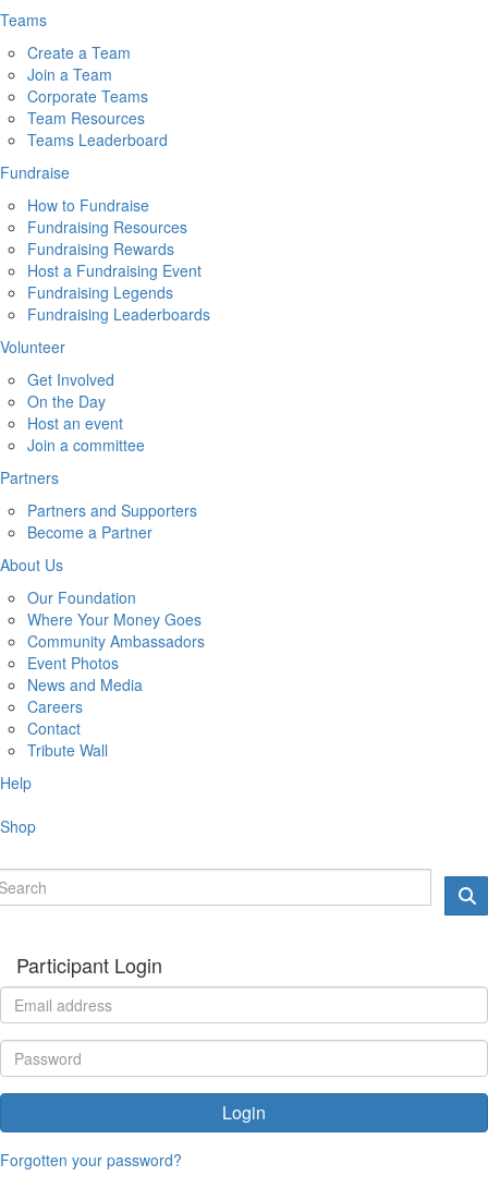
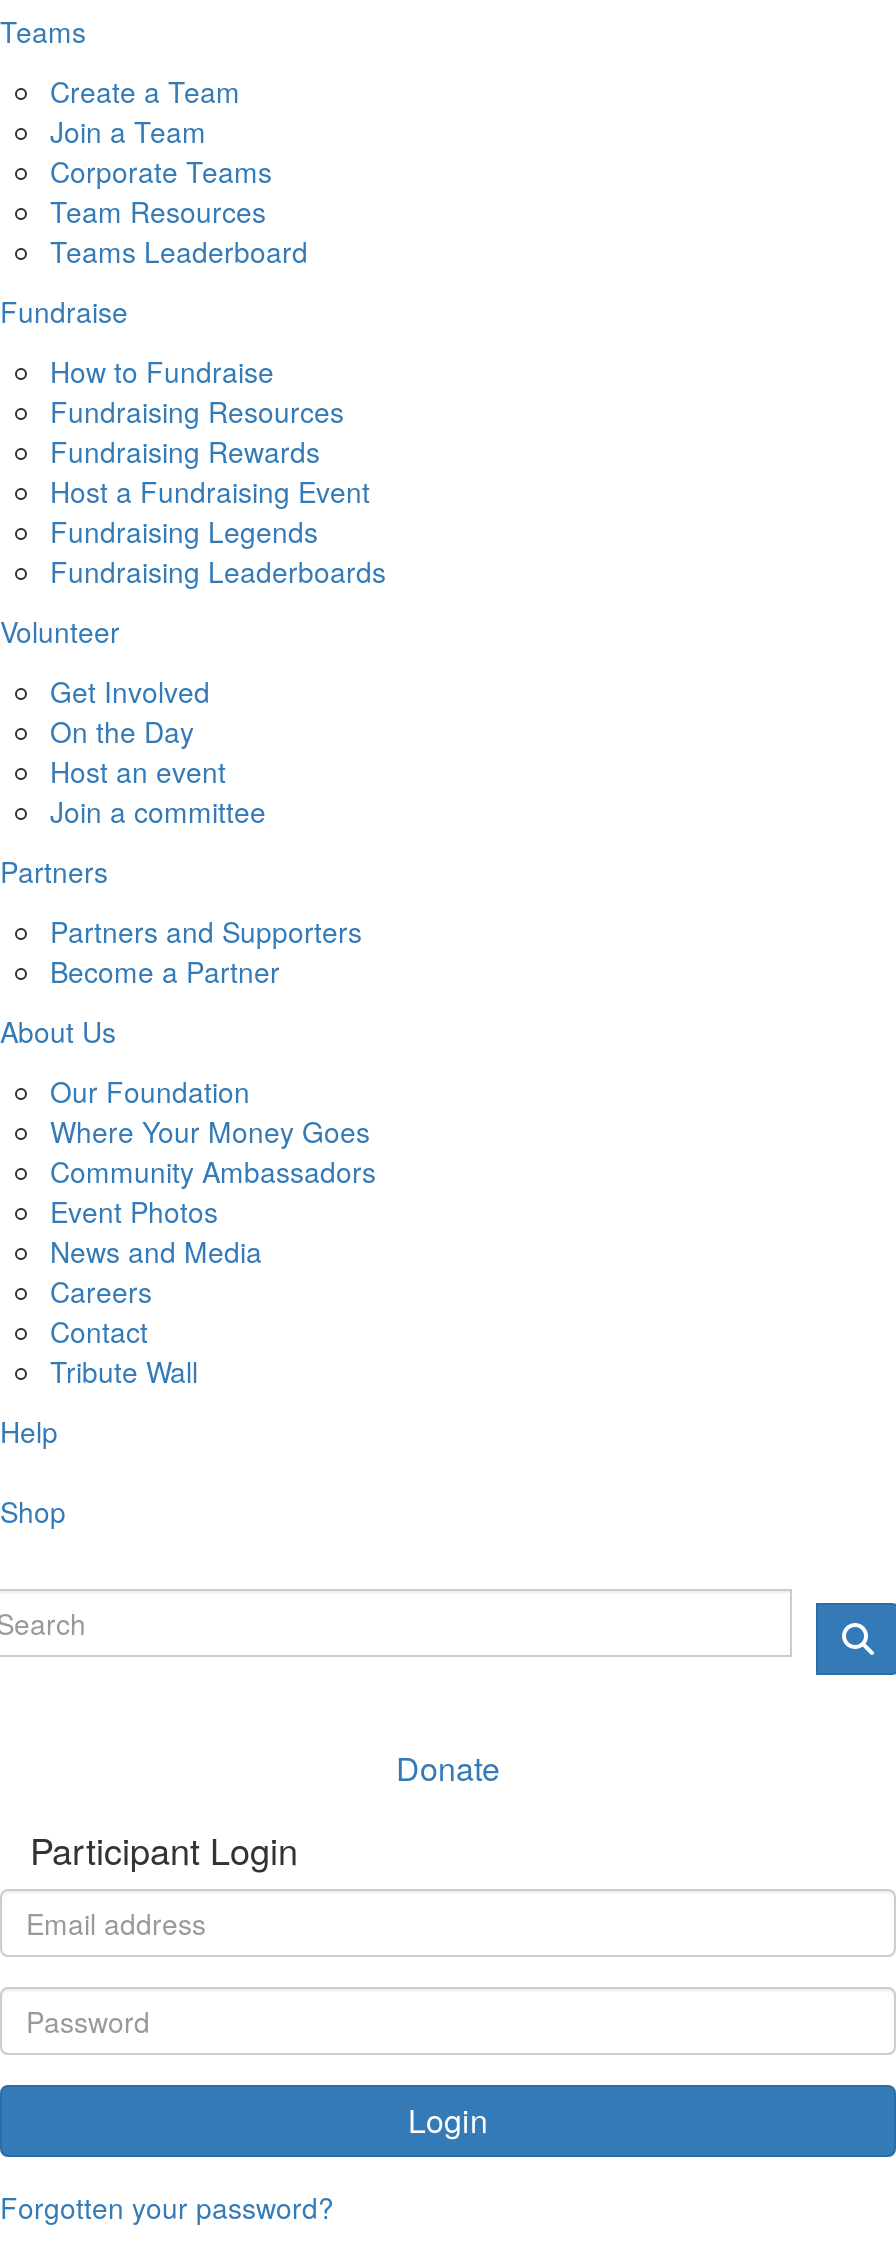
+ Donate
